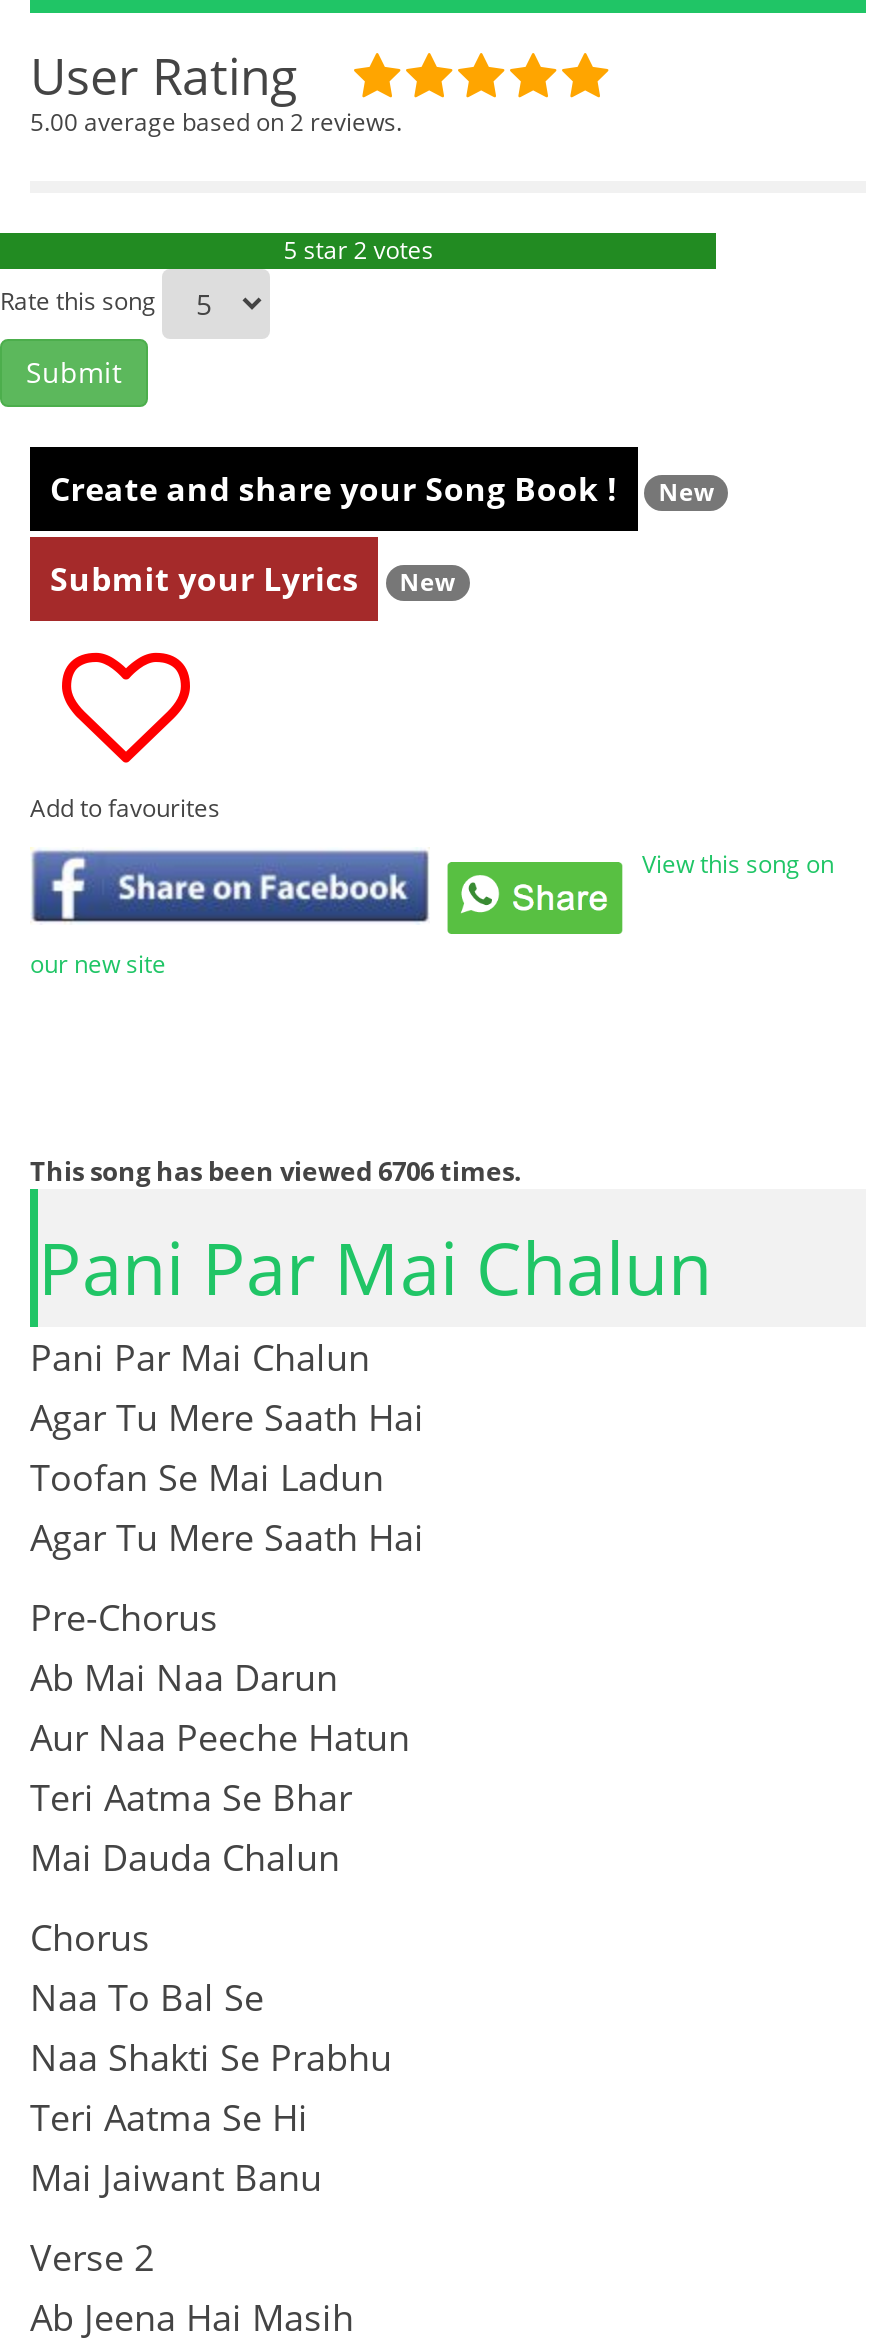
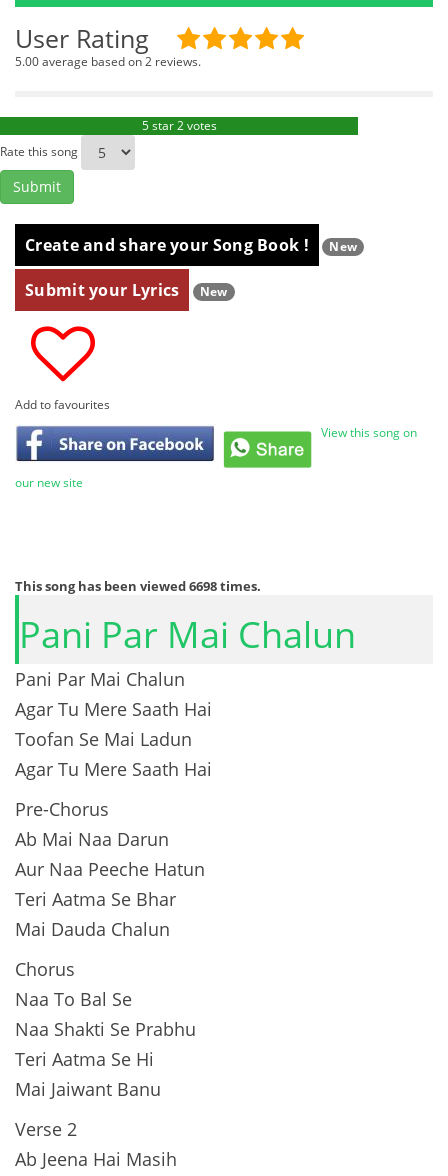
- This song has been viewed 6706times.
+ This song has been viewed 6698times.
